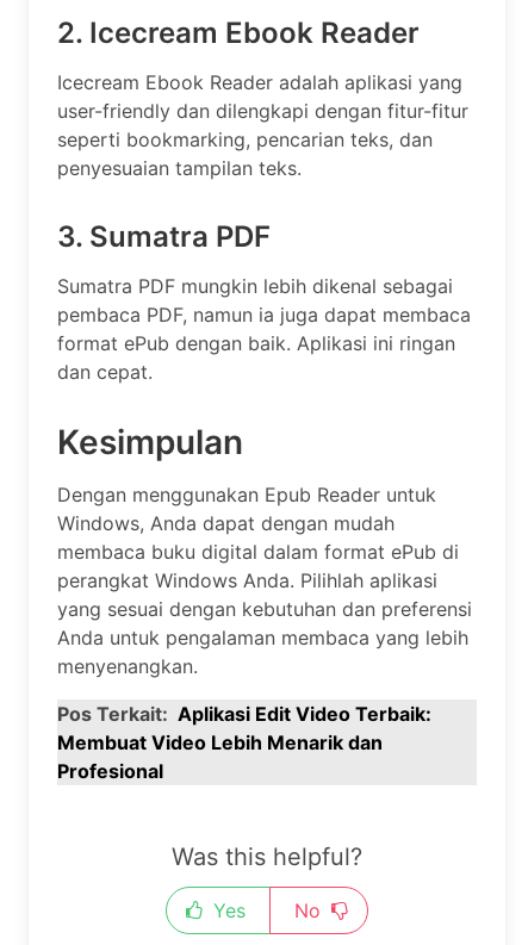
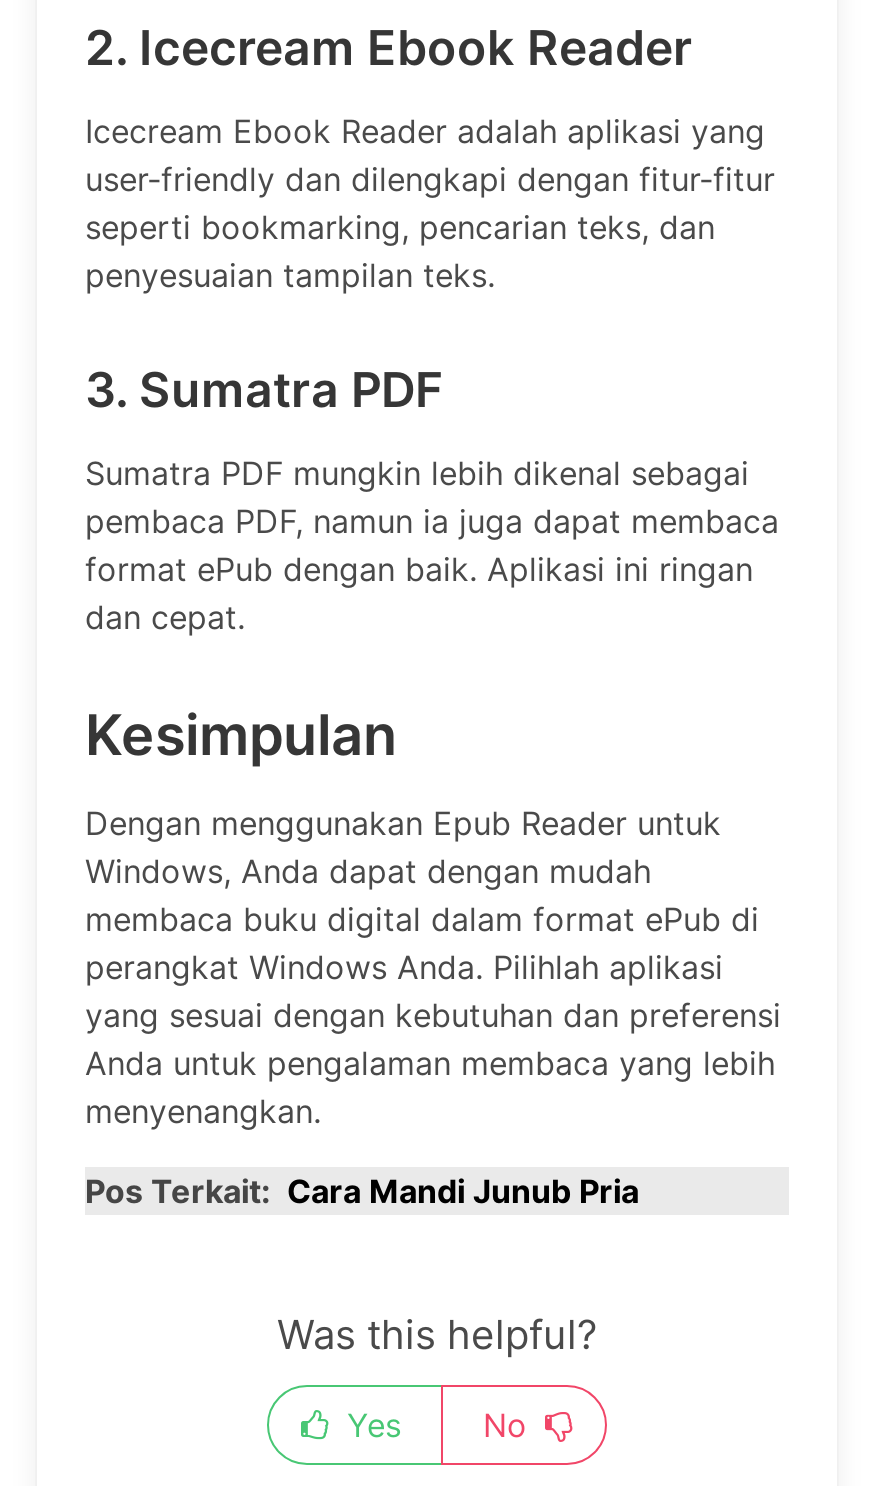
- Pos Terkait: Aplikasi Edit Video Terbaik:
- Membuat Video Lebih Menarik dan
- Profesional
+ Pos Terkait: Cara Mandi Junub Pria
